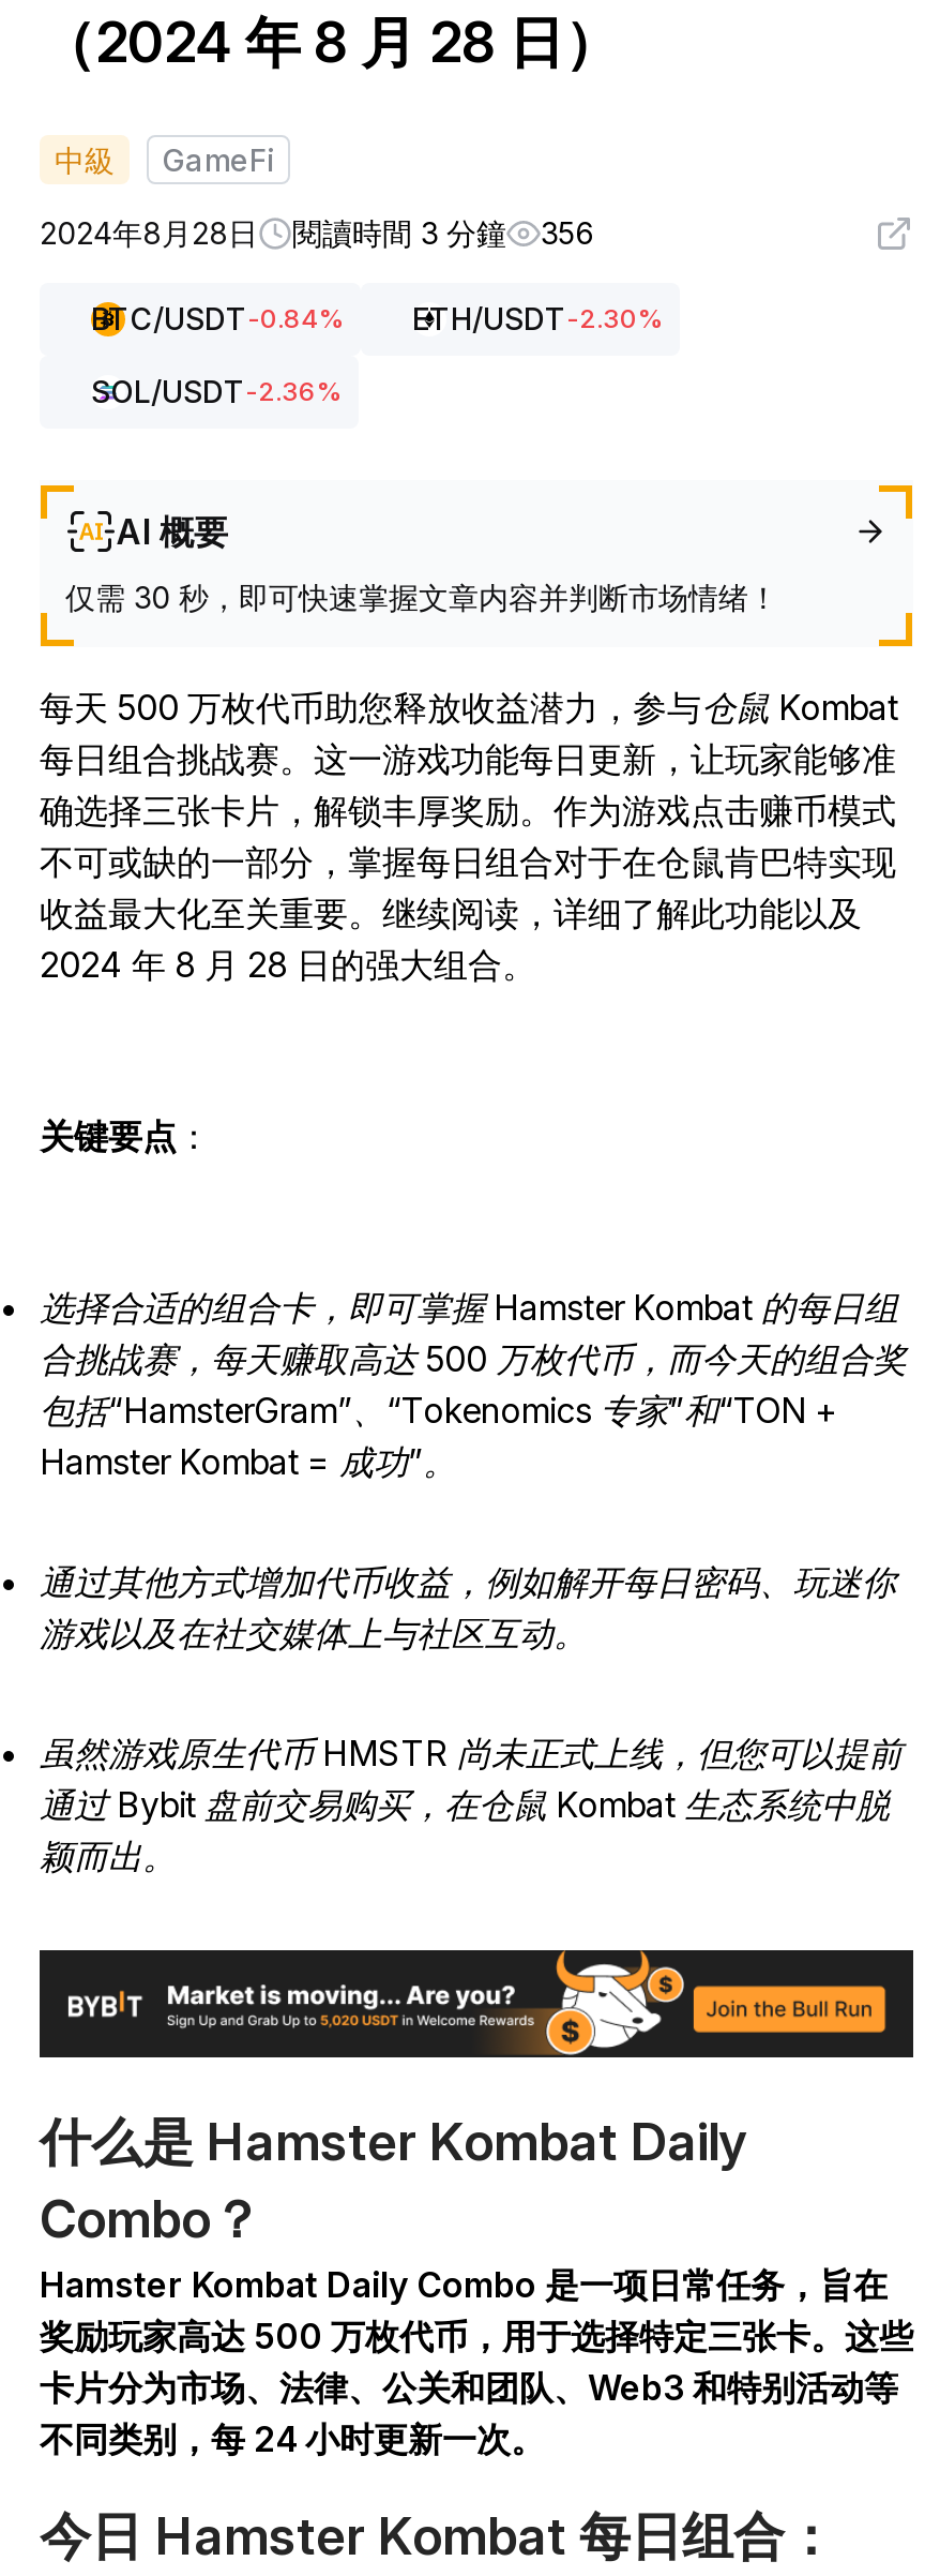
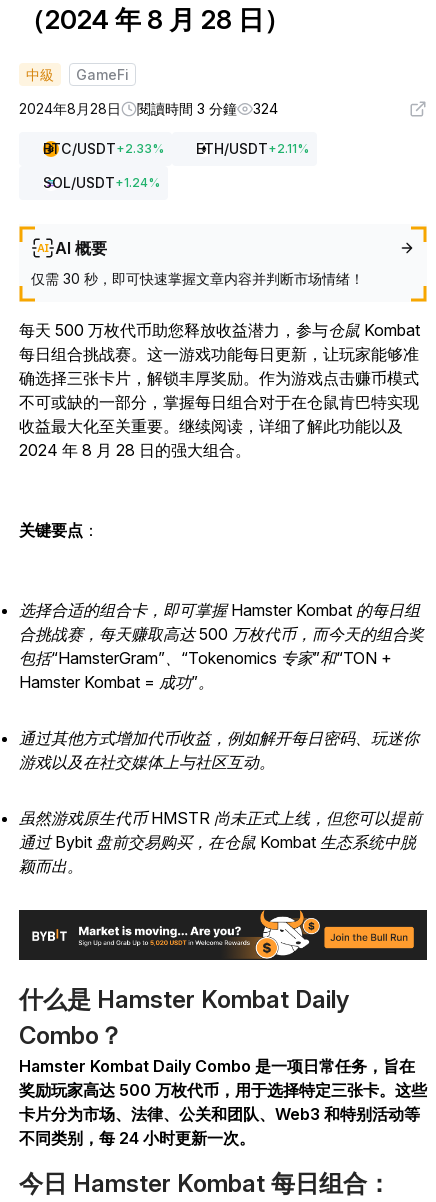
- 2024年8月28日 閱讀時間 3 分鐘 356
+ 2024年8月28日 閱讀時間 3 分鐘 324

- BTC/USDT-0.84%
- ETH/USDT-2.30%
+ BTC/USDT + 2.33%
+ ETH/USDT + 2.11%

- SOL/USDT-2.36%
+ SOL/USDT + 1.24%
